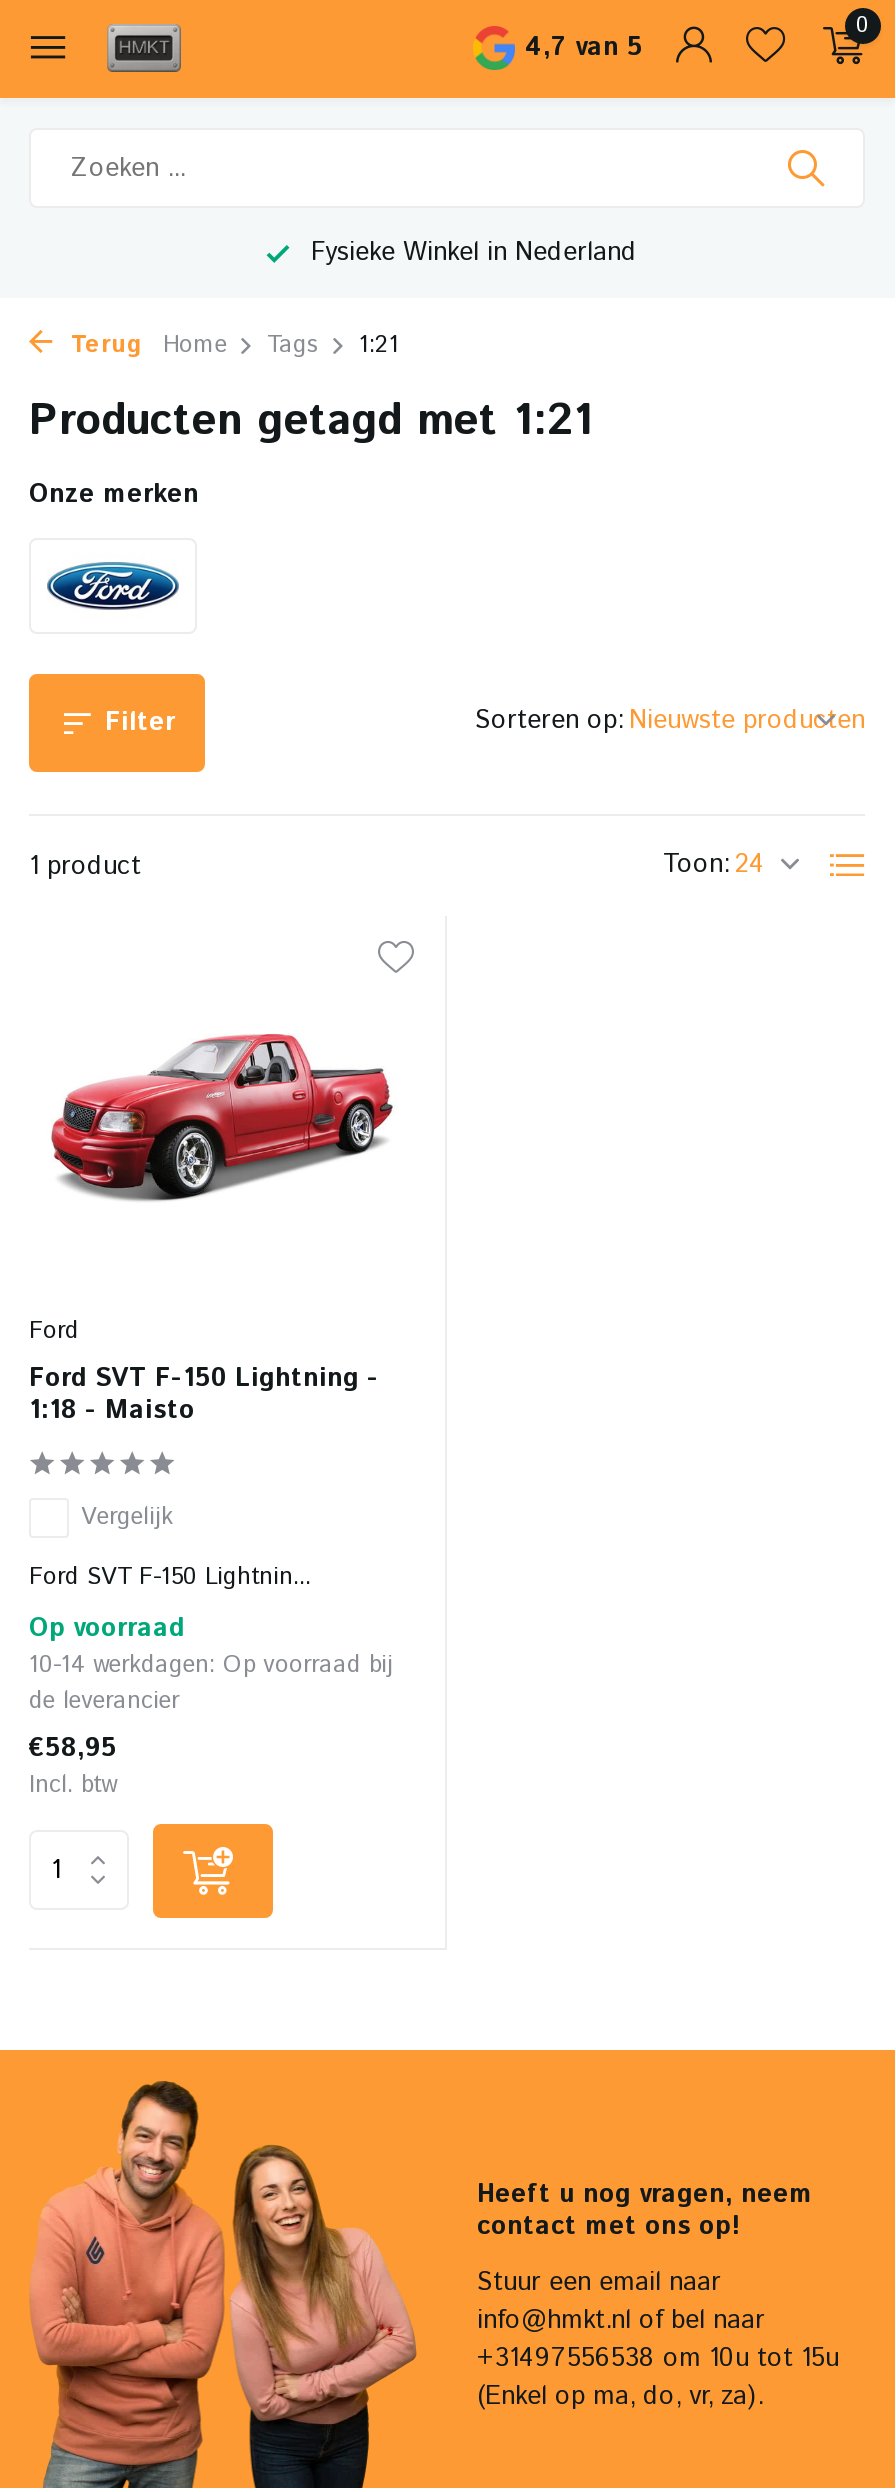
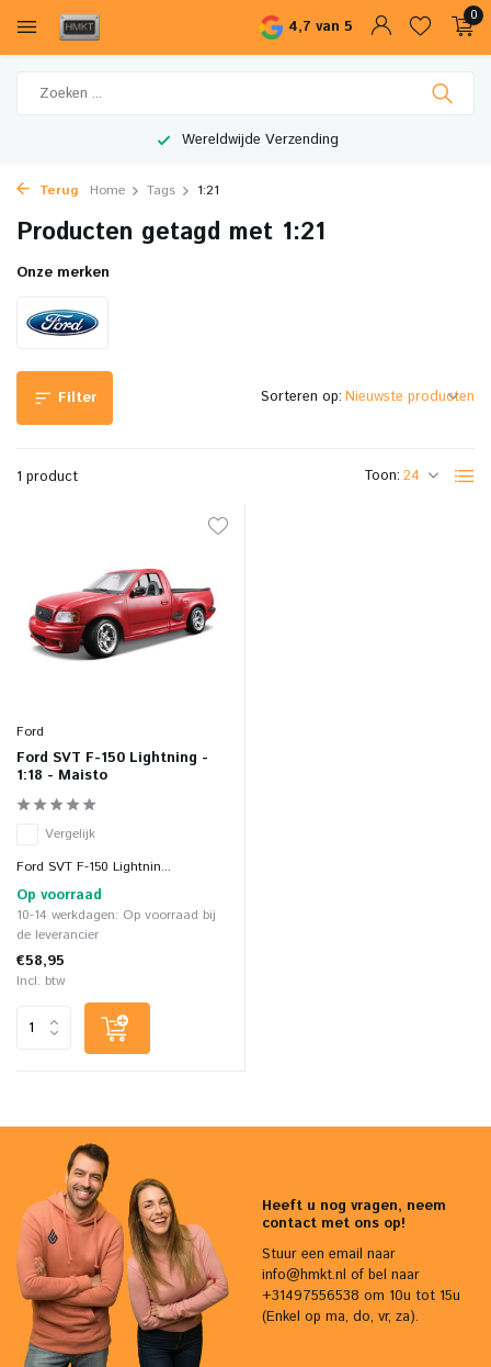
- Fysieke Winkel in Nederland
+ Wereldwijde Verzending
